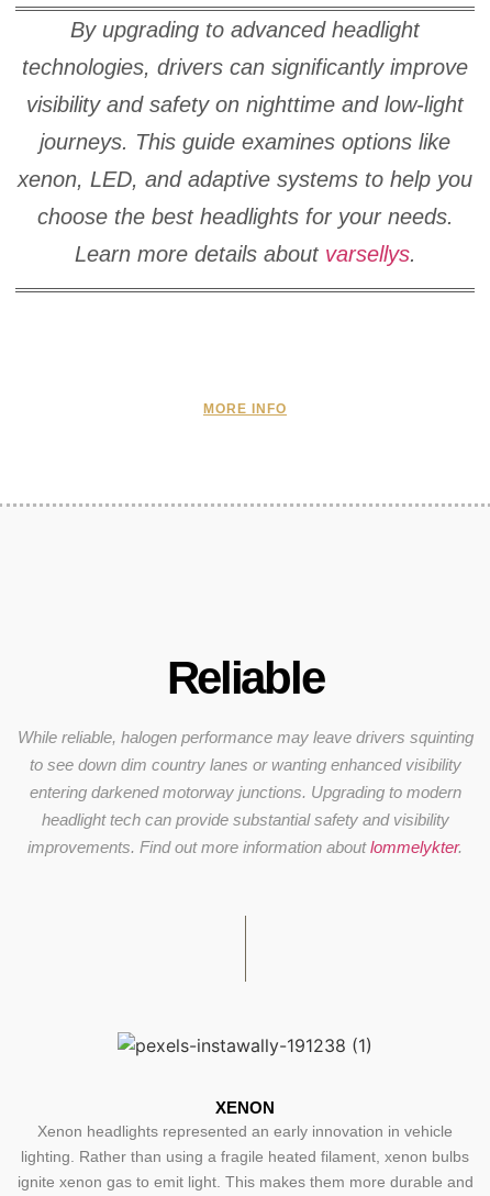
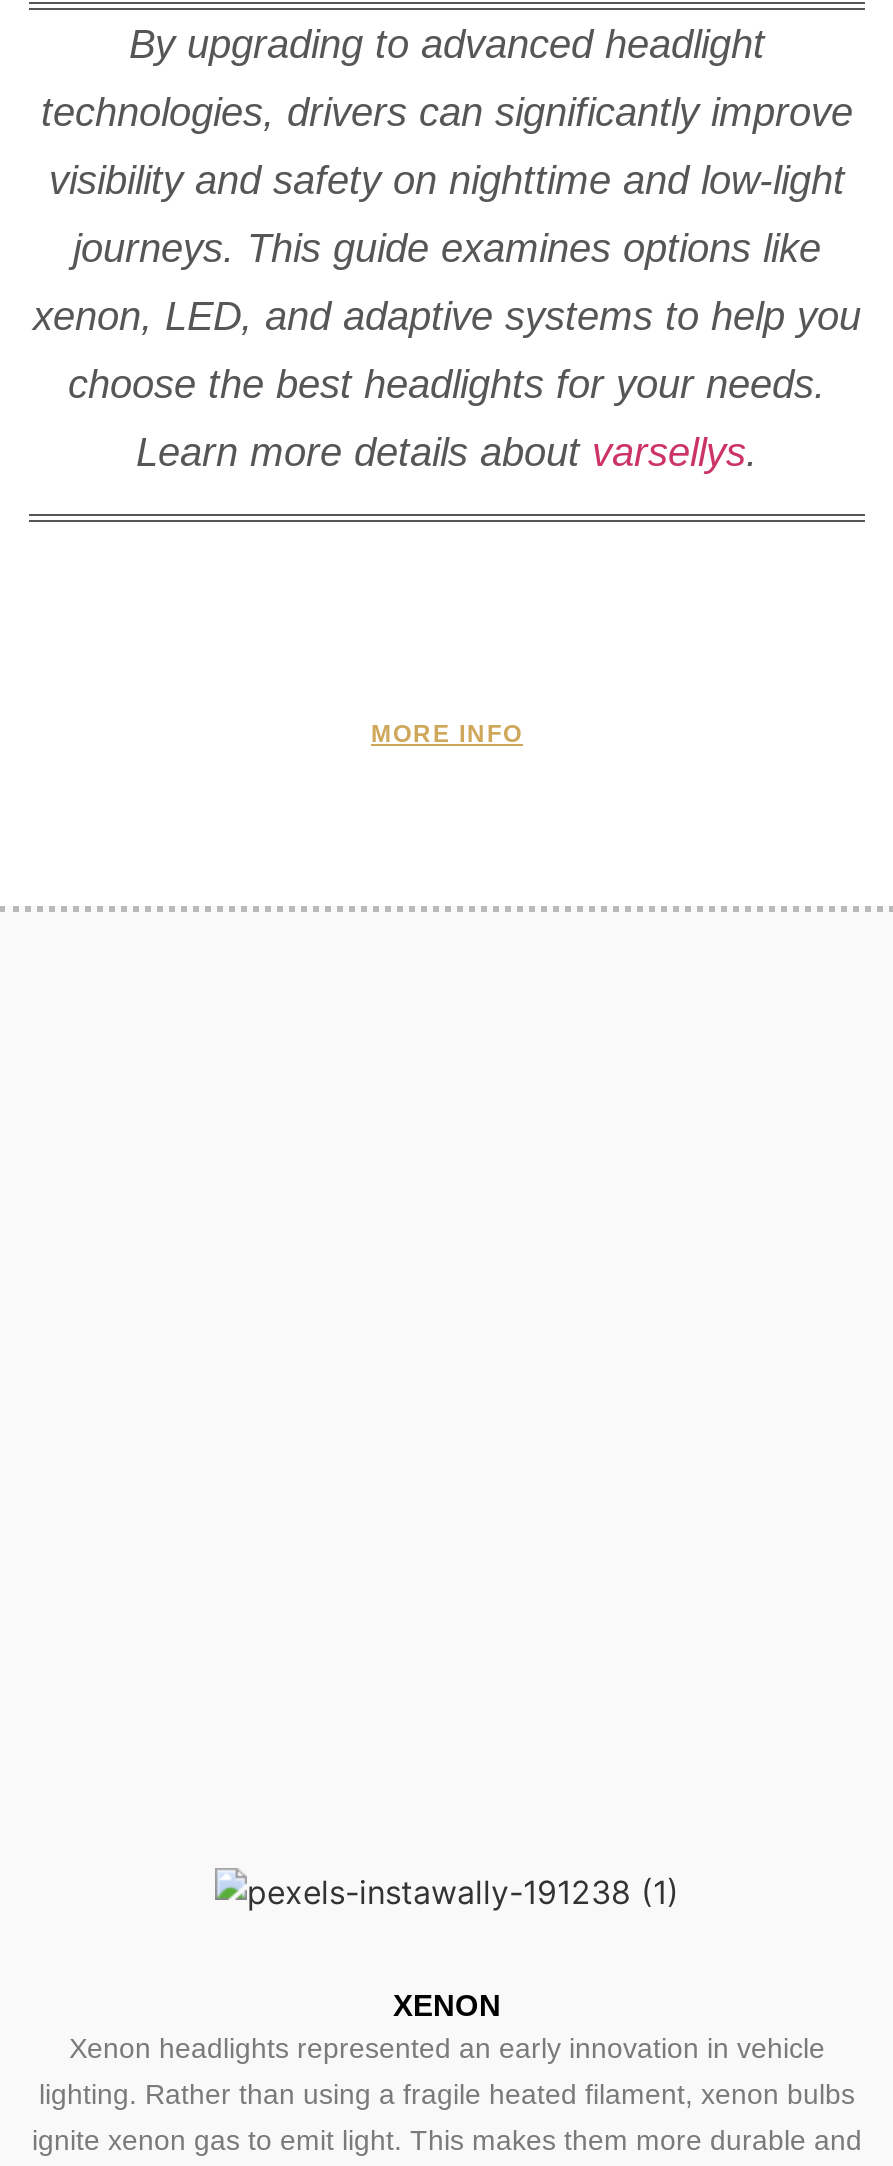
- Reliable
- While reliable, halogen performance may leave drivers squinting
- to see down dim country lanes or wanting enhanced visibility
- entering darkened motorway junctions. Upgrading to modern
- headlight tech can provide substantial safety and visibility
- improvements. Find out more information about lommelykter.
